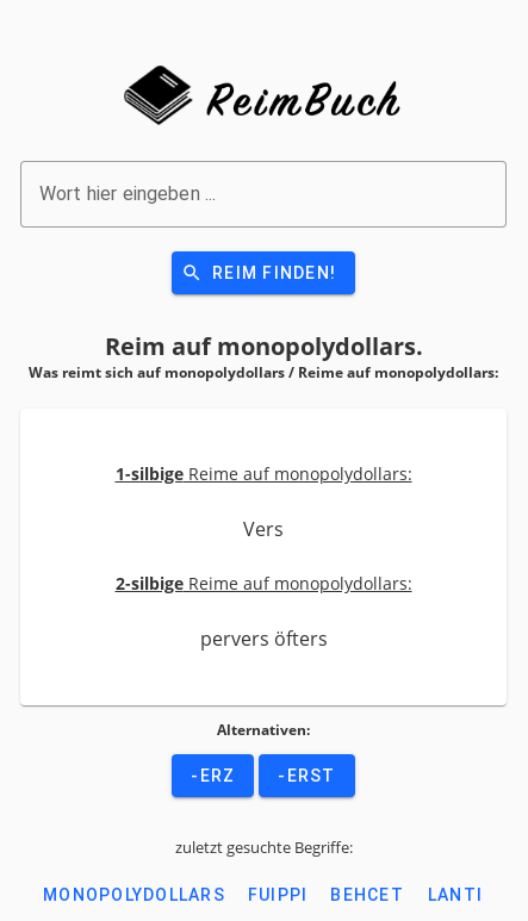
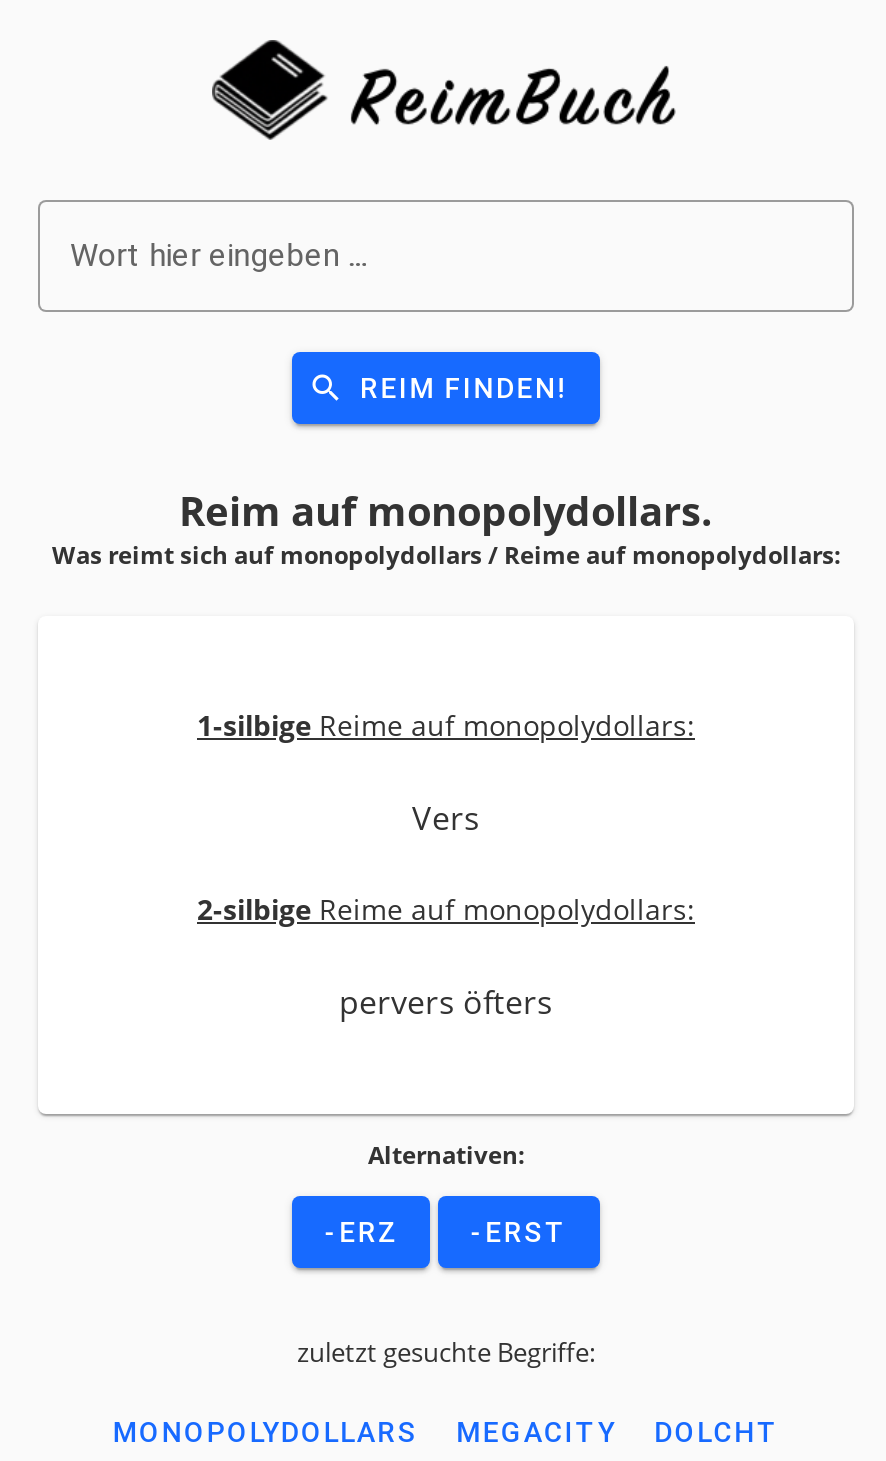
- FUIPPI
- BEHCET
- LANTI
+ MEGACITY
+ DOLCHT
